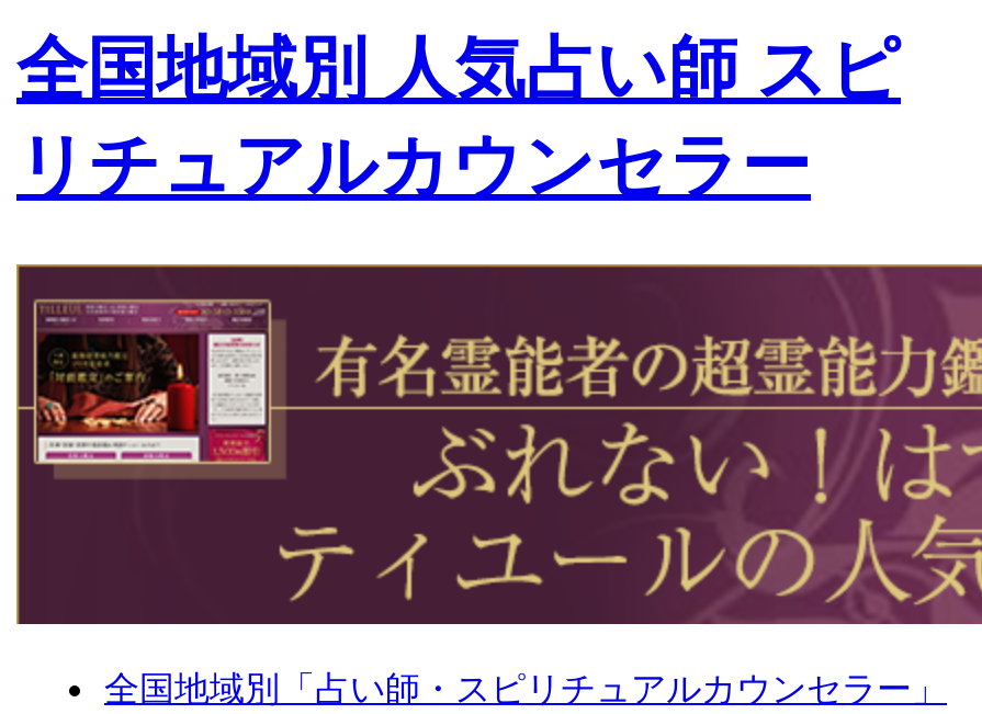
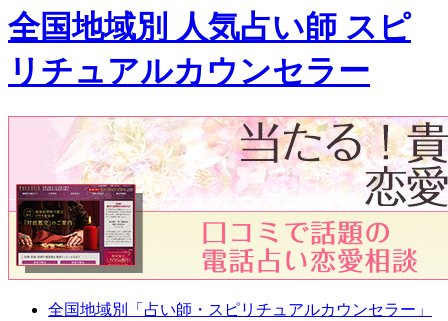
- [image]
+ [image]
